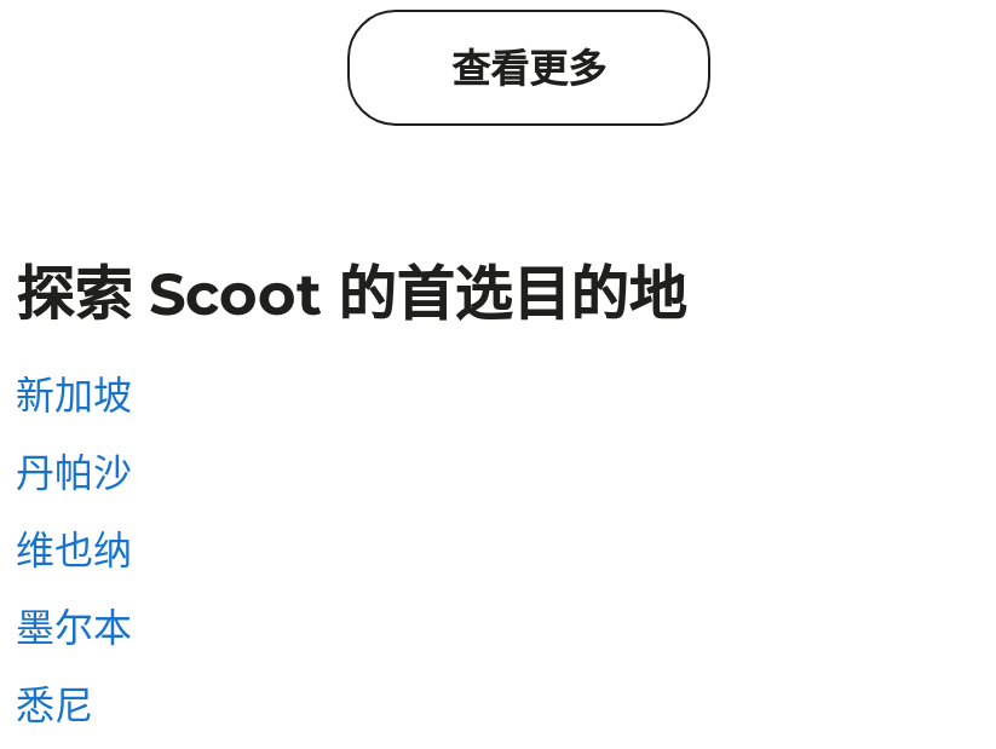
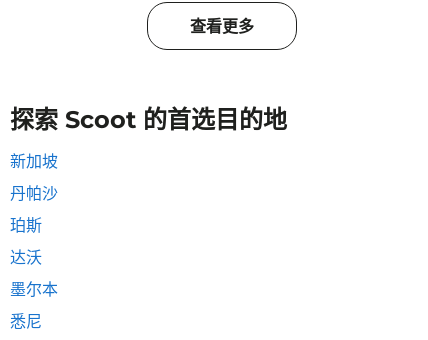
- 维也纳
+ 珀斯
+ 达沃
